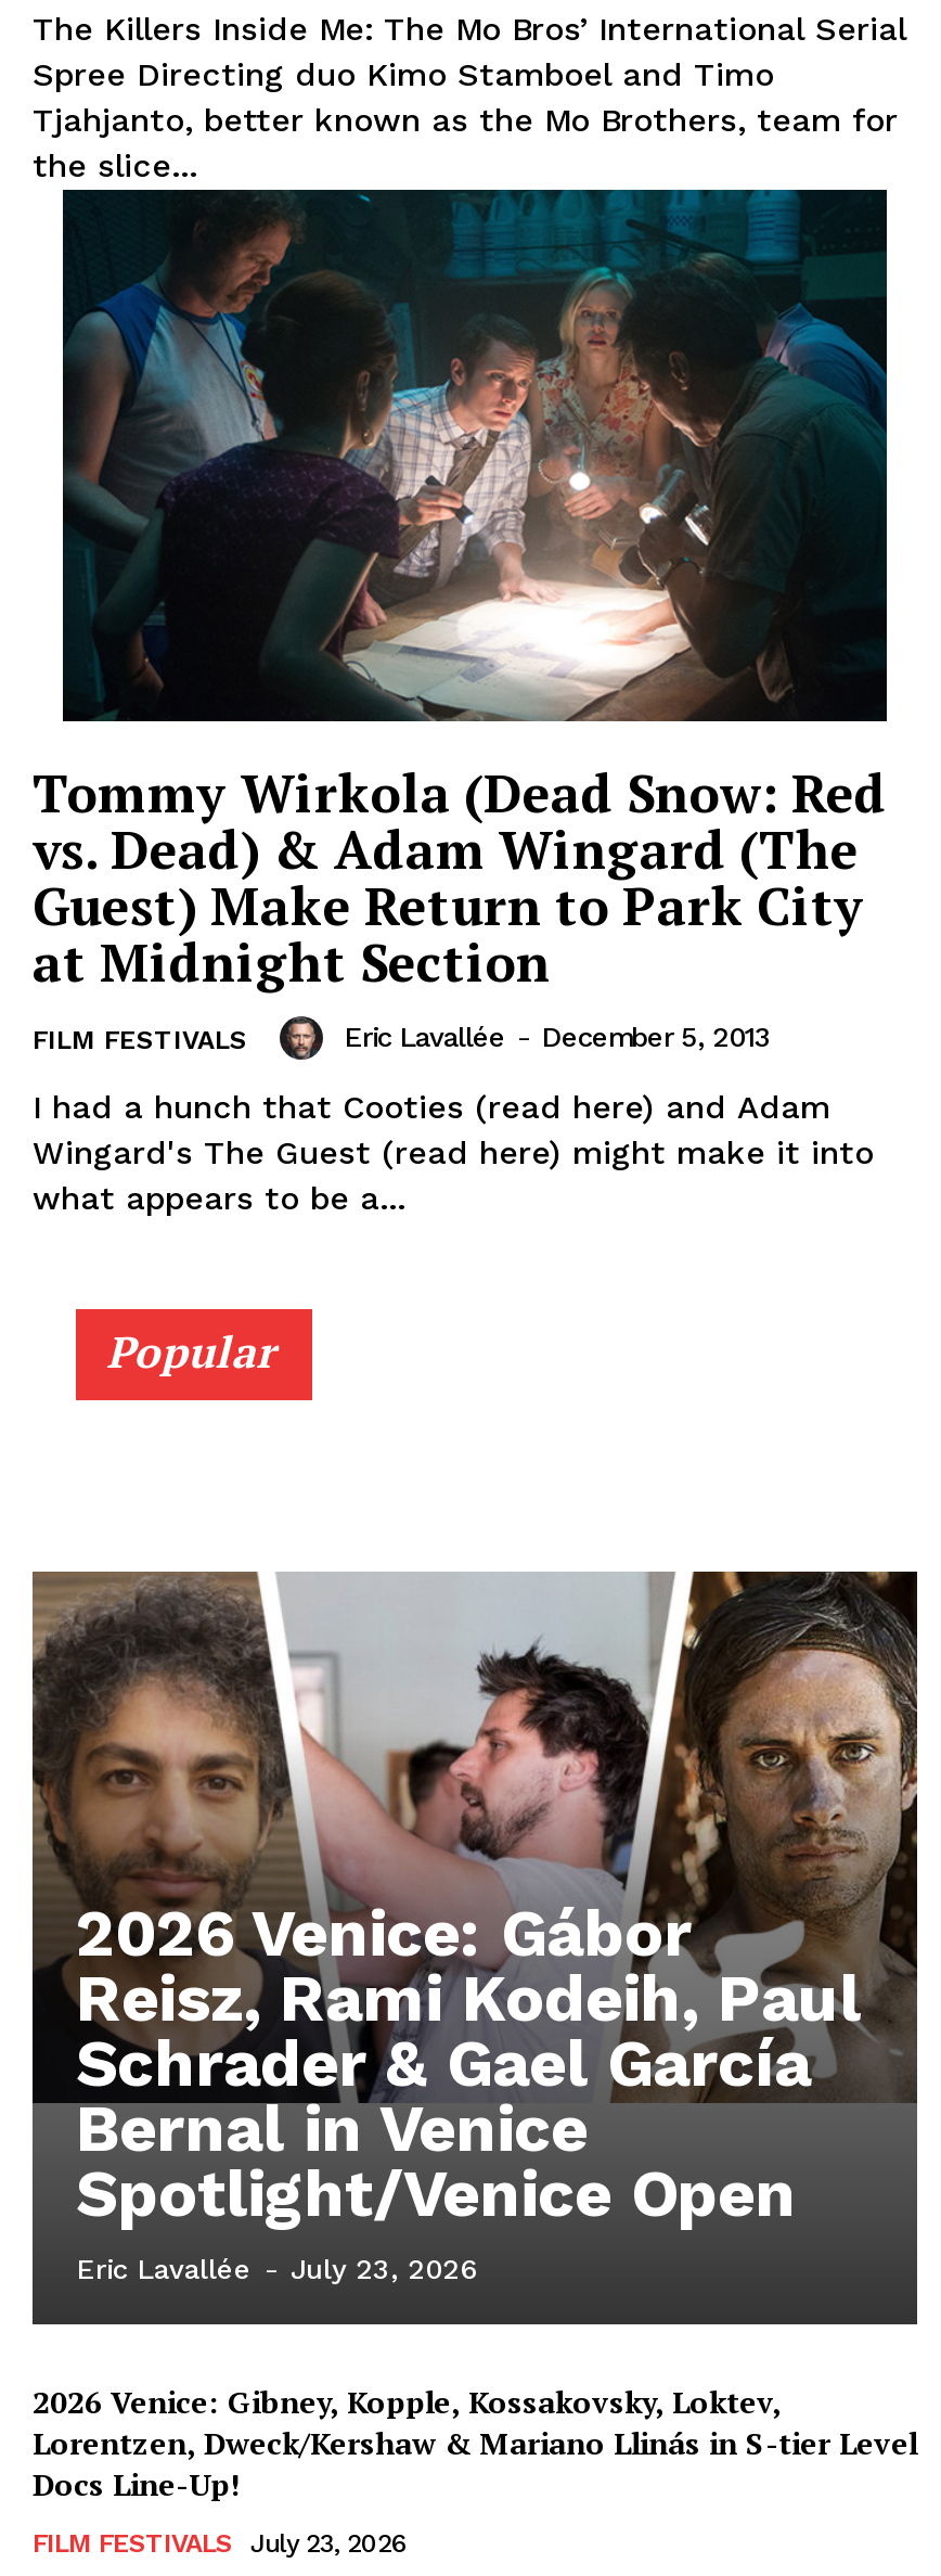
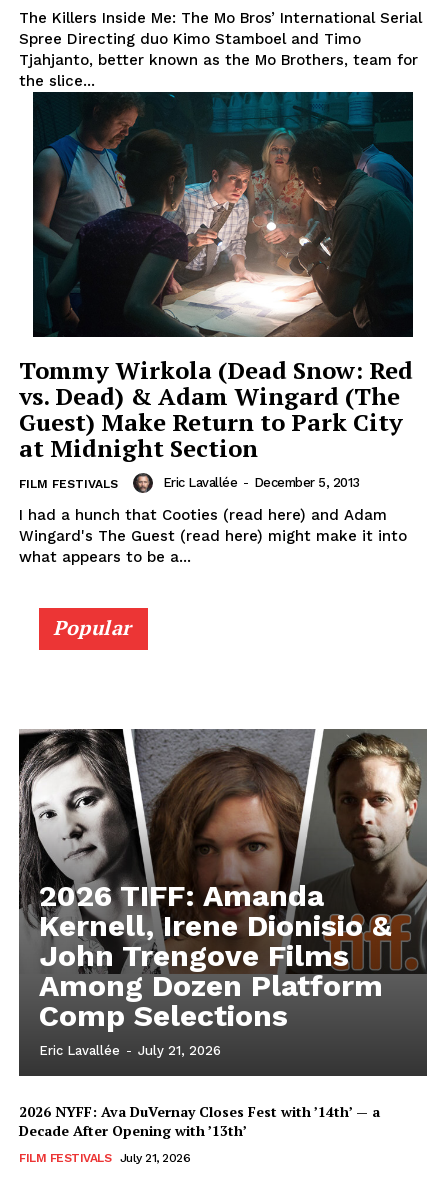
- [image]
- 2026 Venice: Gábor
- Reisz, Rami Kodeih, Paul
- Schrader & Gael García
- Bernal in Venice
- Spotlight/Venice Open
- Eric Lavallée - July 23, 2026
+ [image]
+ 2026 TIFF: Amanda
+ Kernell, Irene Dionisio &
+ John Trengove Films
+ Among Dozen Platform
+ Comp Selections
+ Eric Lavallée - July 21, 2026

- 2026 Venice: Gibney, Kopple, Kossakovsky, Loktev,
- Lorentzen, Dweck/Kershaw & Mariano Llinás in S-tier Level
- Docs Line-Up!
+ 2026 NYFF: Ava DuVernay Closes Fest with ’14th’ — a
+ Decade After Opening with ’13th’

- FILM FESTIVALS July 23, 2026
+ FILM FESTIVALS July 21, 2026
